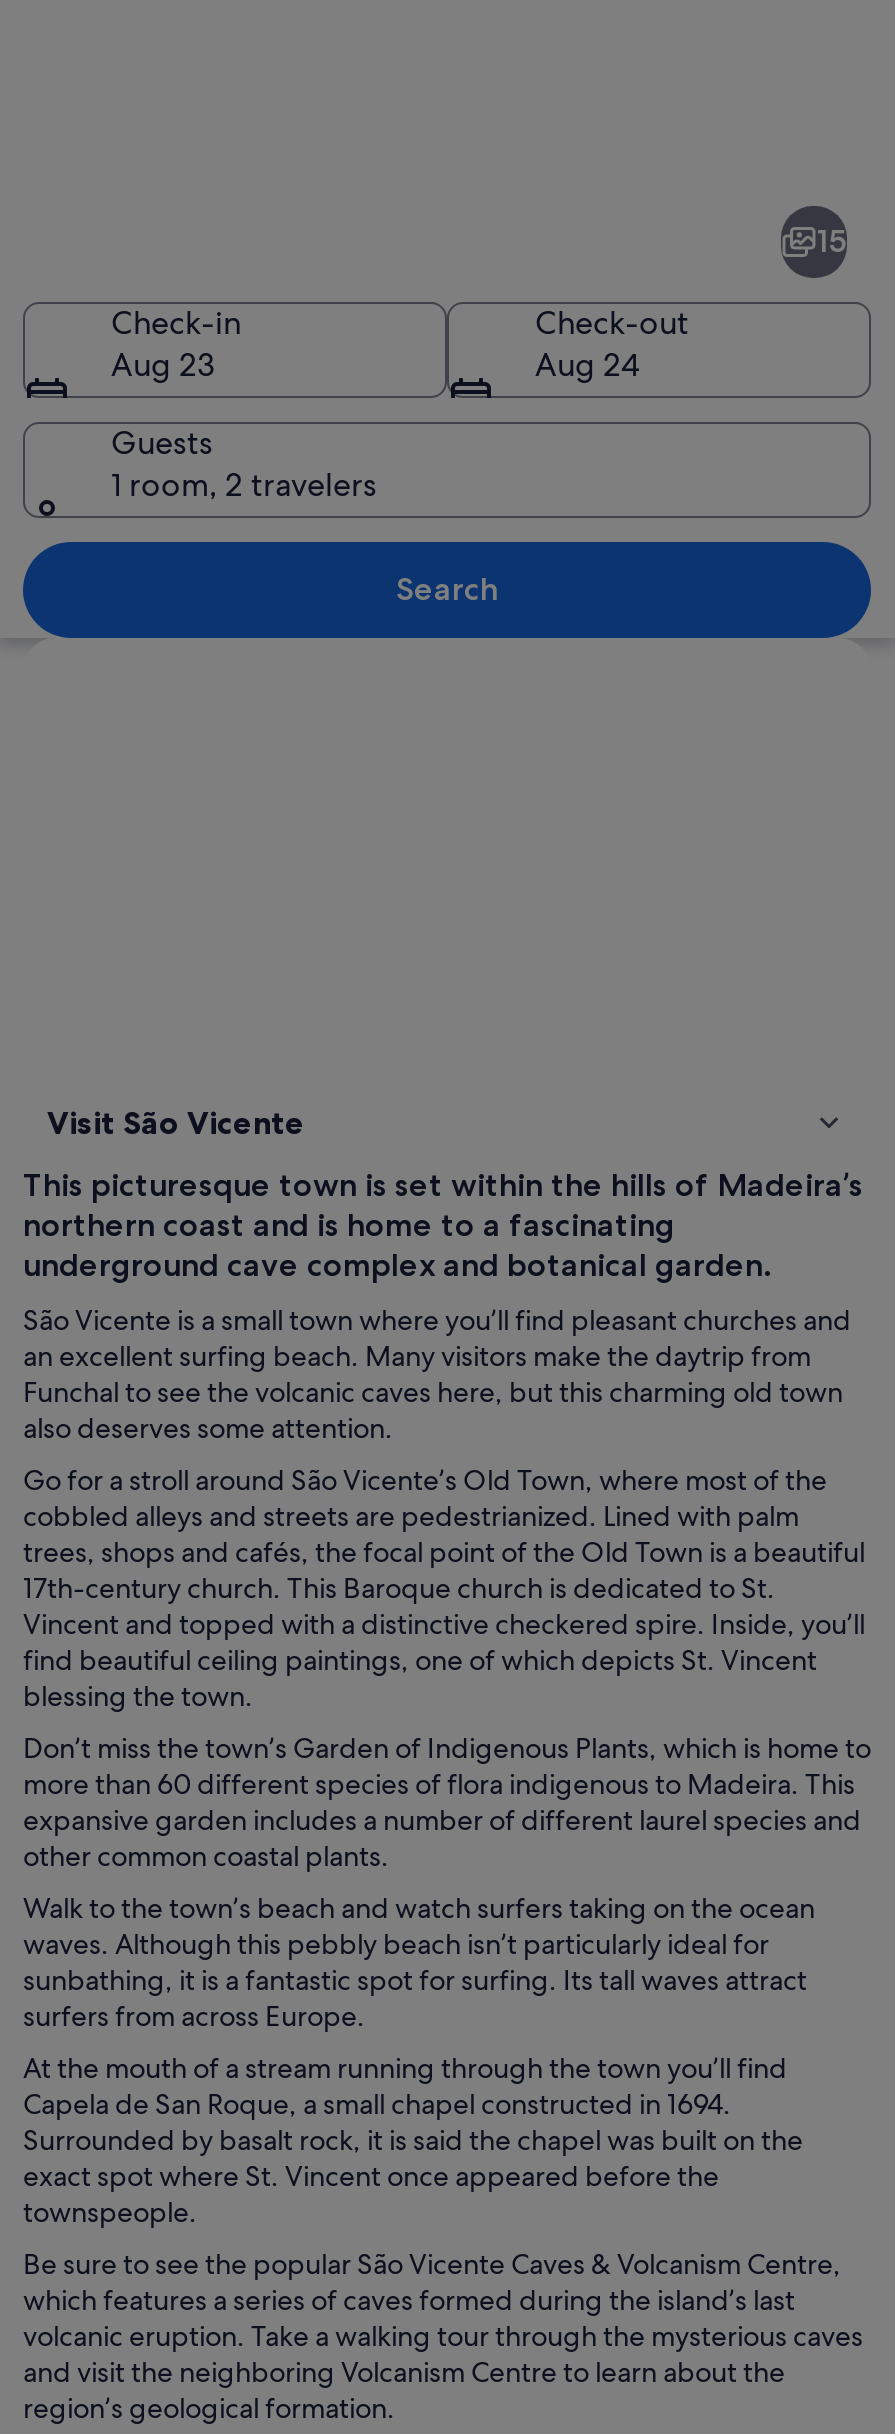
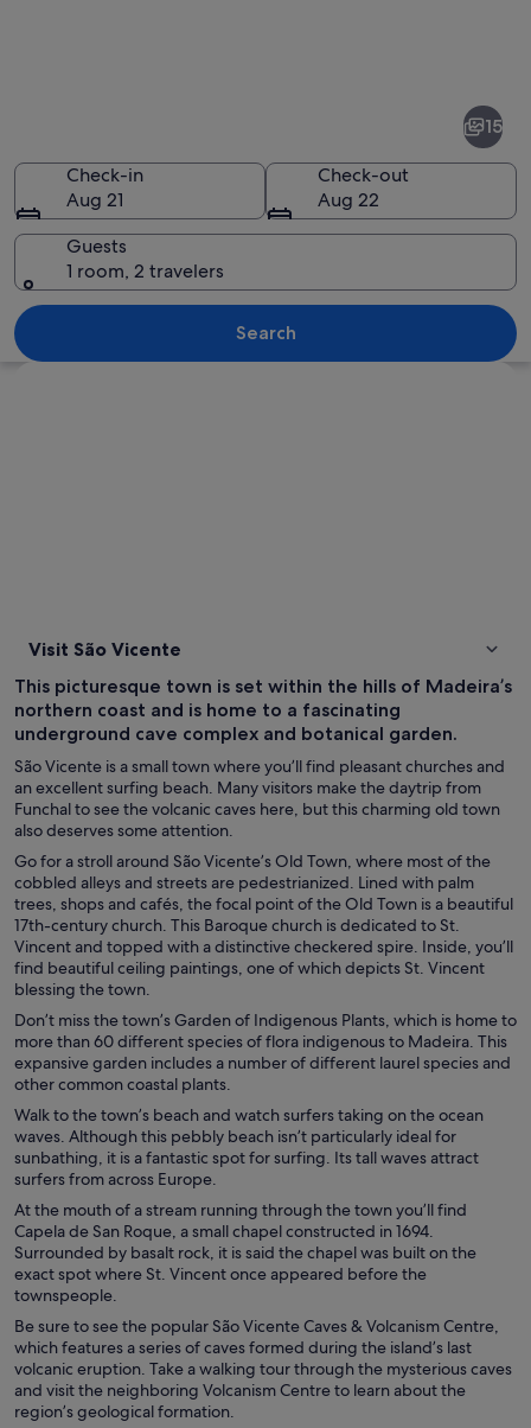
- Aug 23
+ Aug 21

- Aug 24
+ Aug 22
